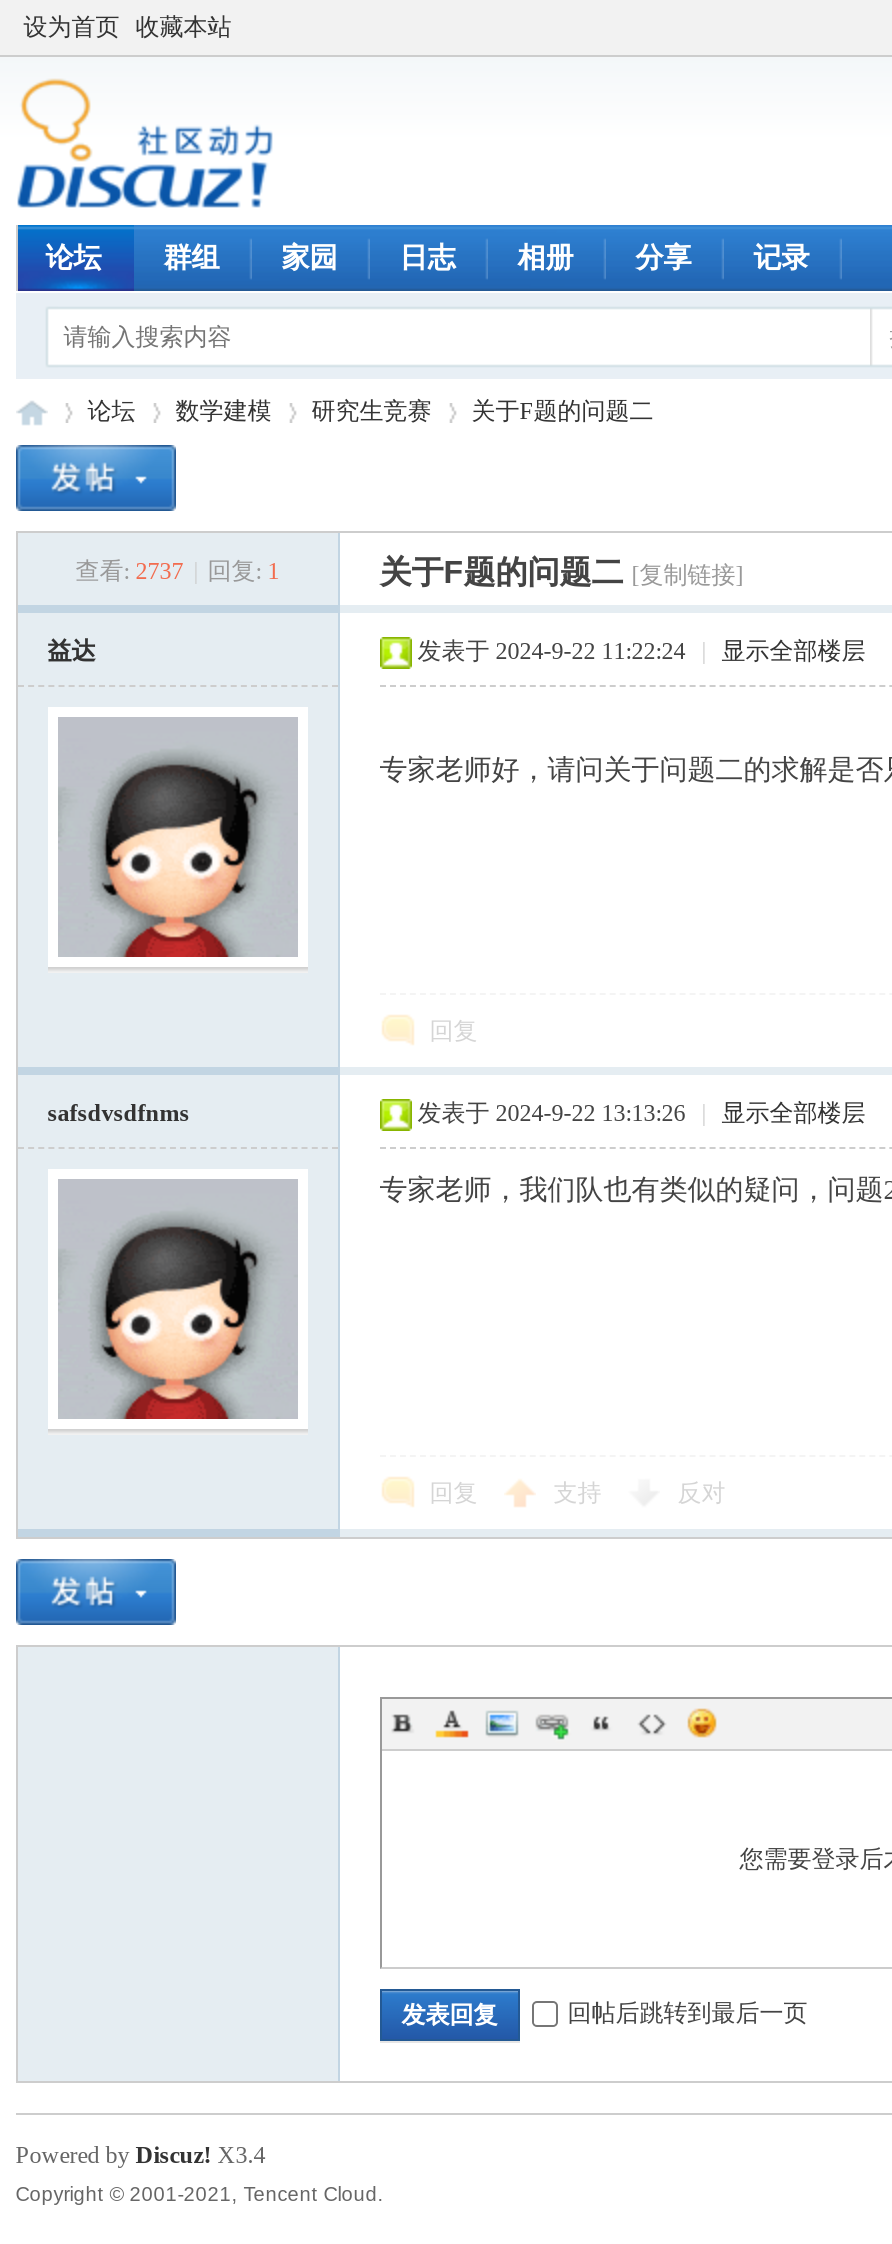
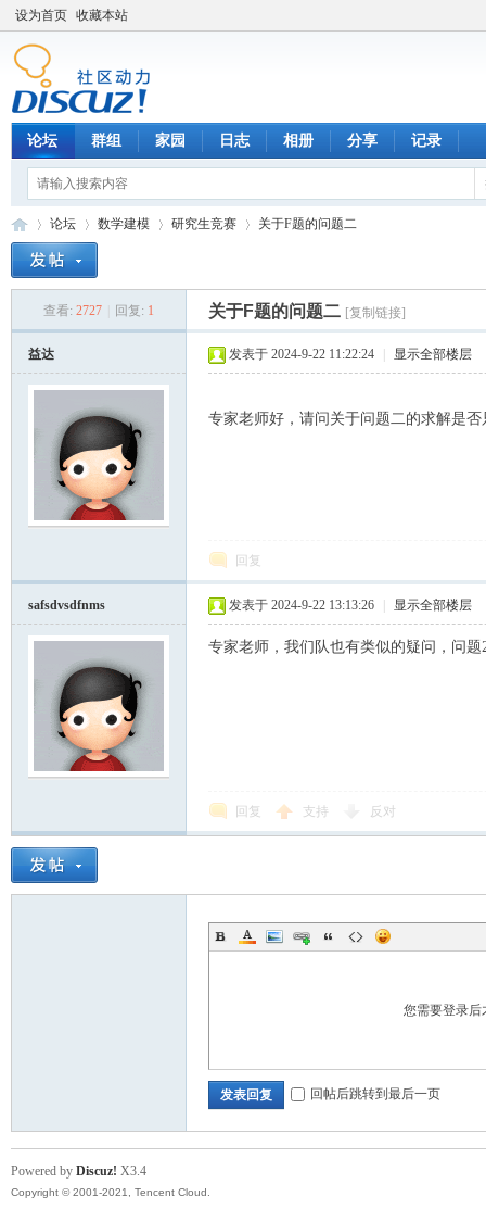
- 查看: 2737
+ 查看: 2727
